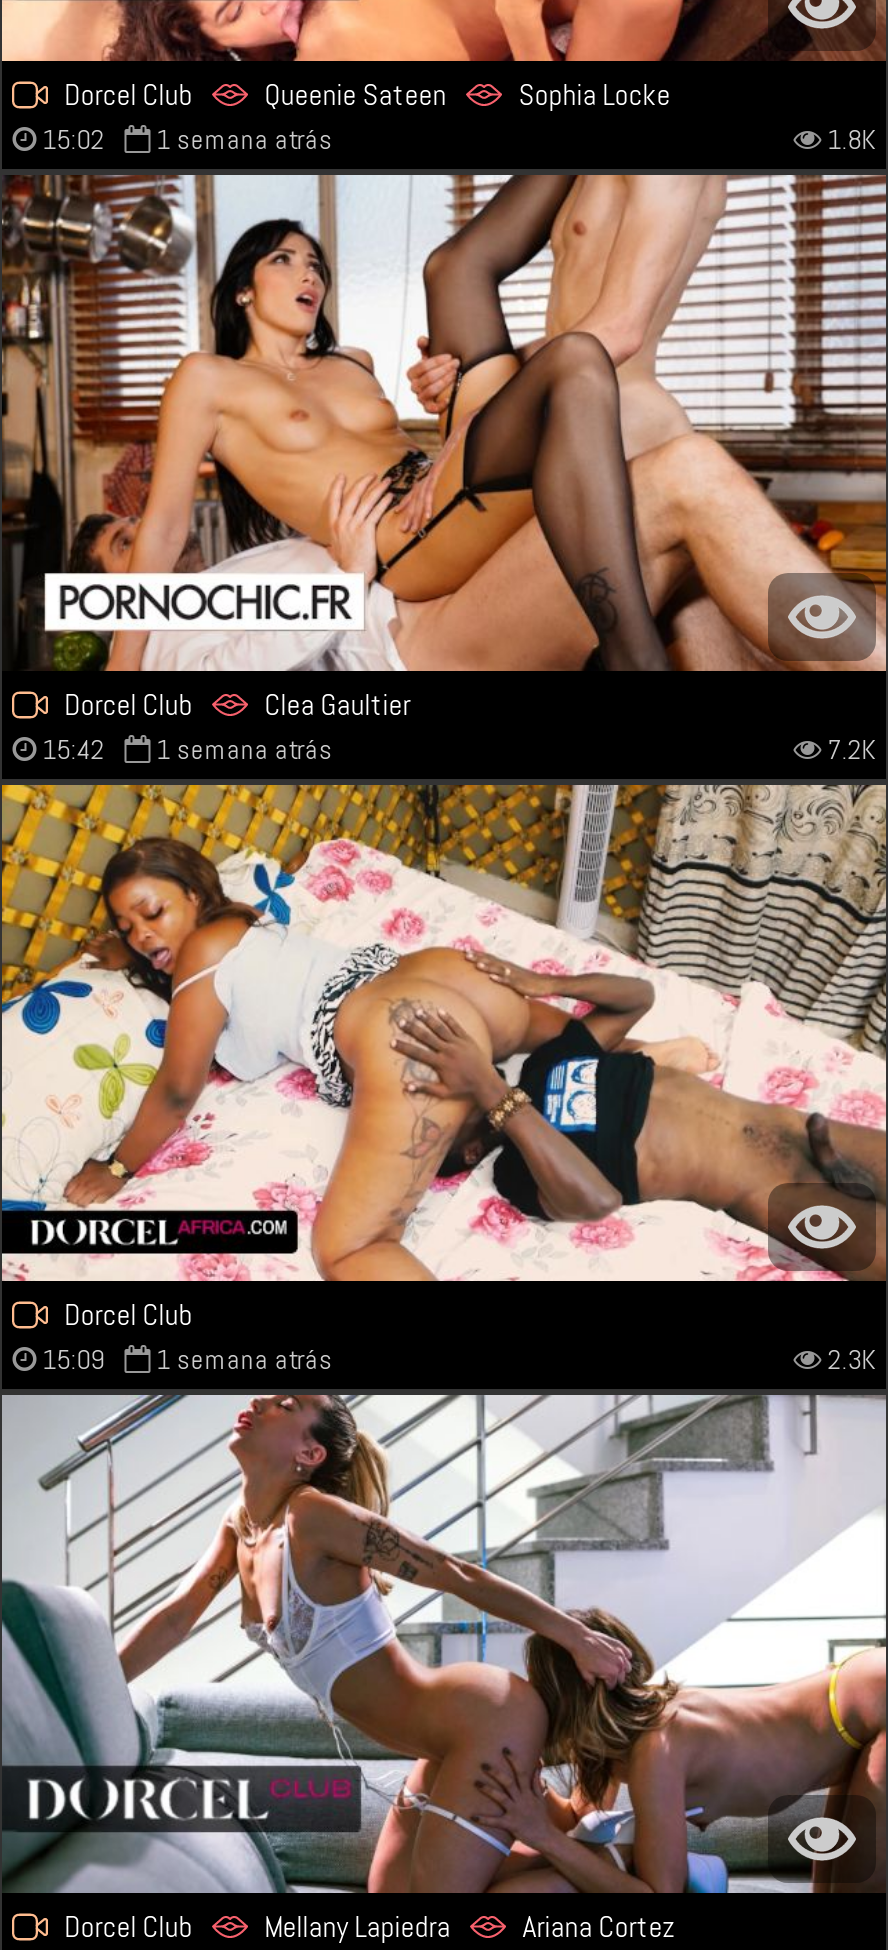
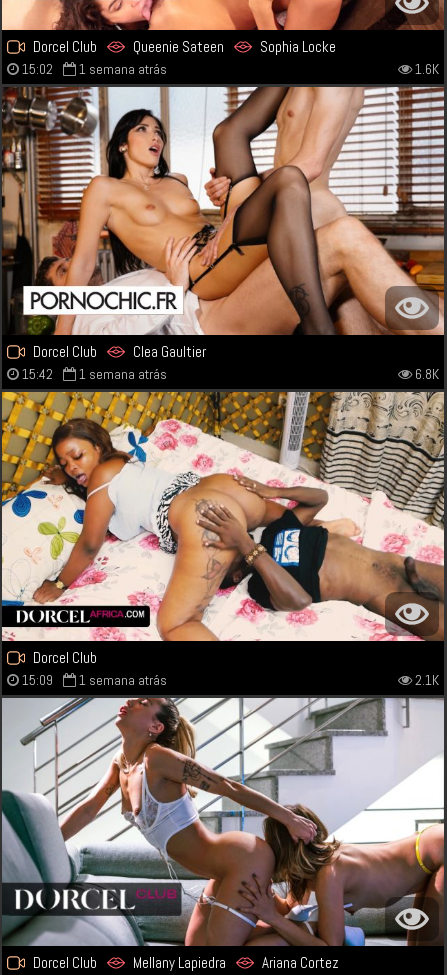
- 1.8K
+ 1.6K

- 7.2K
+ 6.8K

- 2.3K
+ 2.1K
